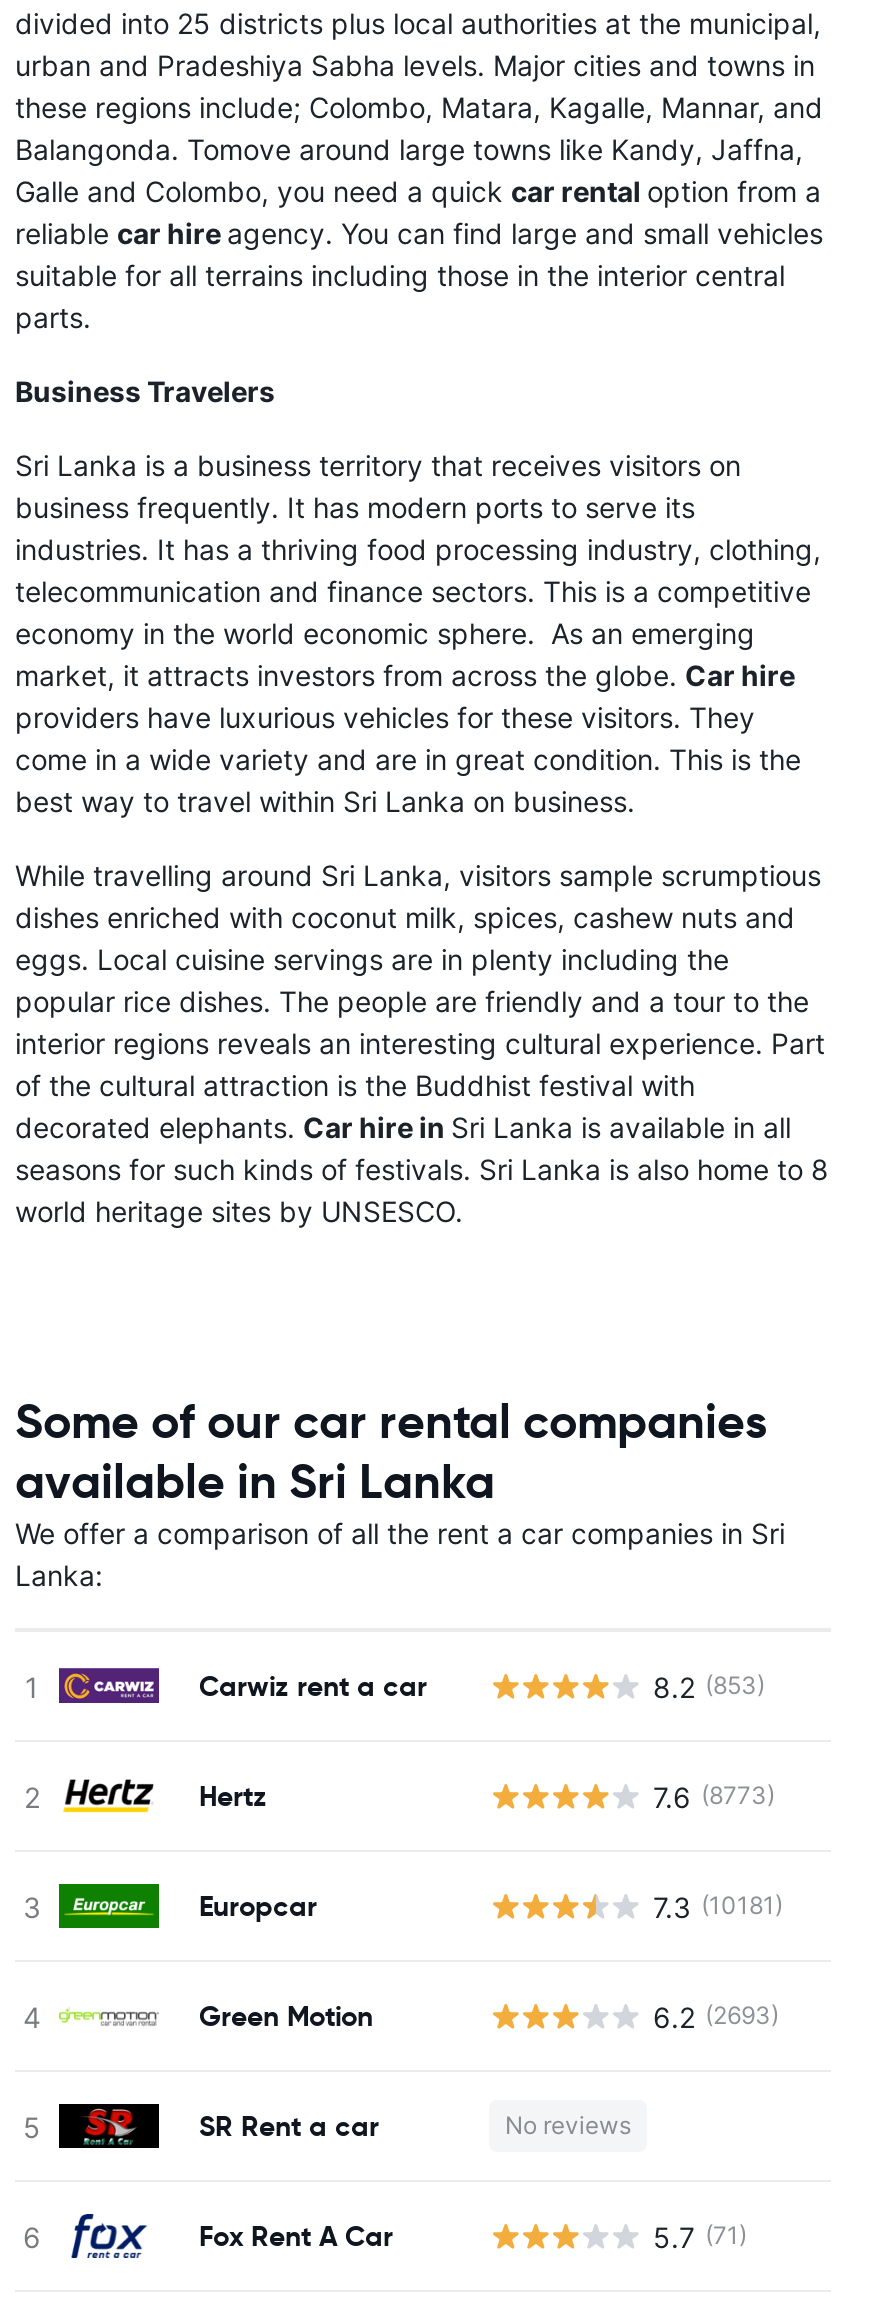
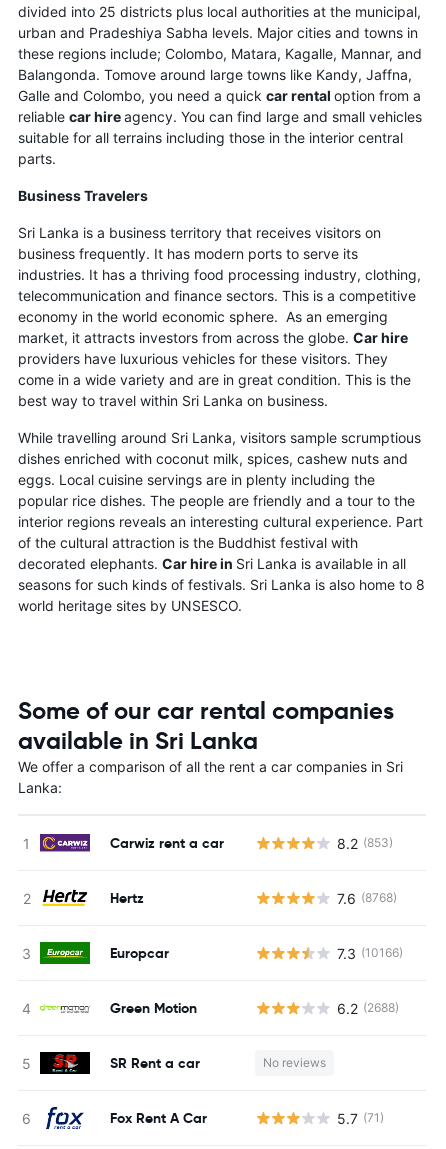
- 7.6 (8773)
+ 7.6 (8768)

- 7.3 (10181)
+ 7.3 (10166)

- 6.2 (2693)
+ 6.2 (2688)
